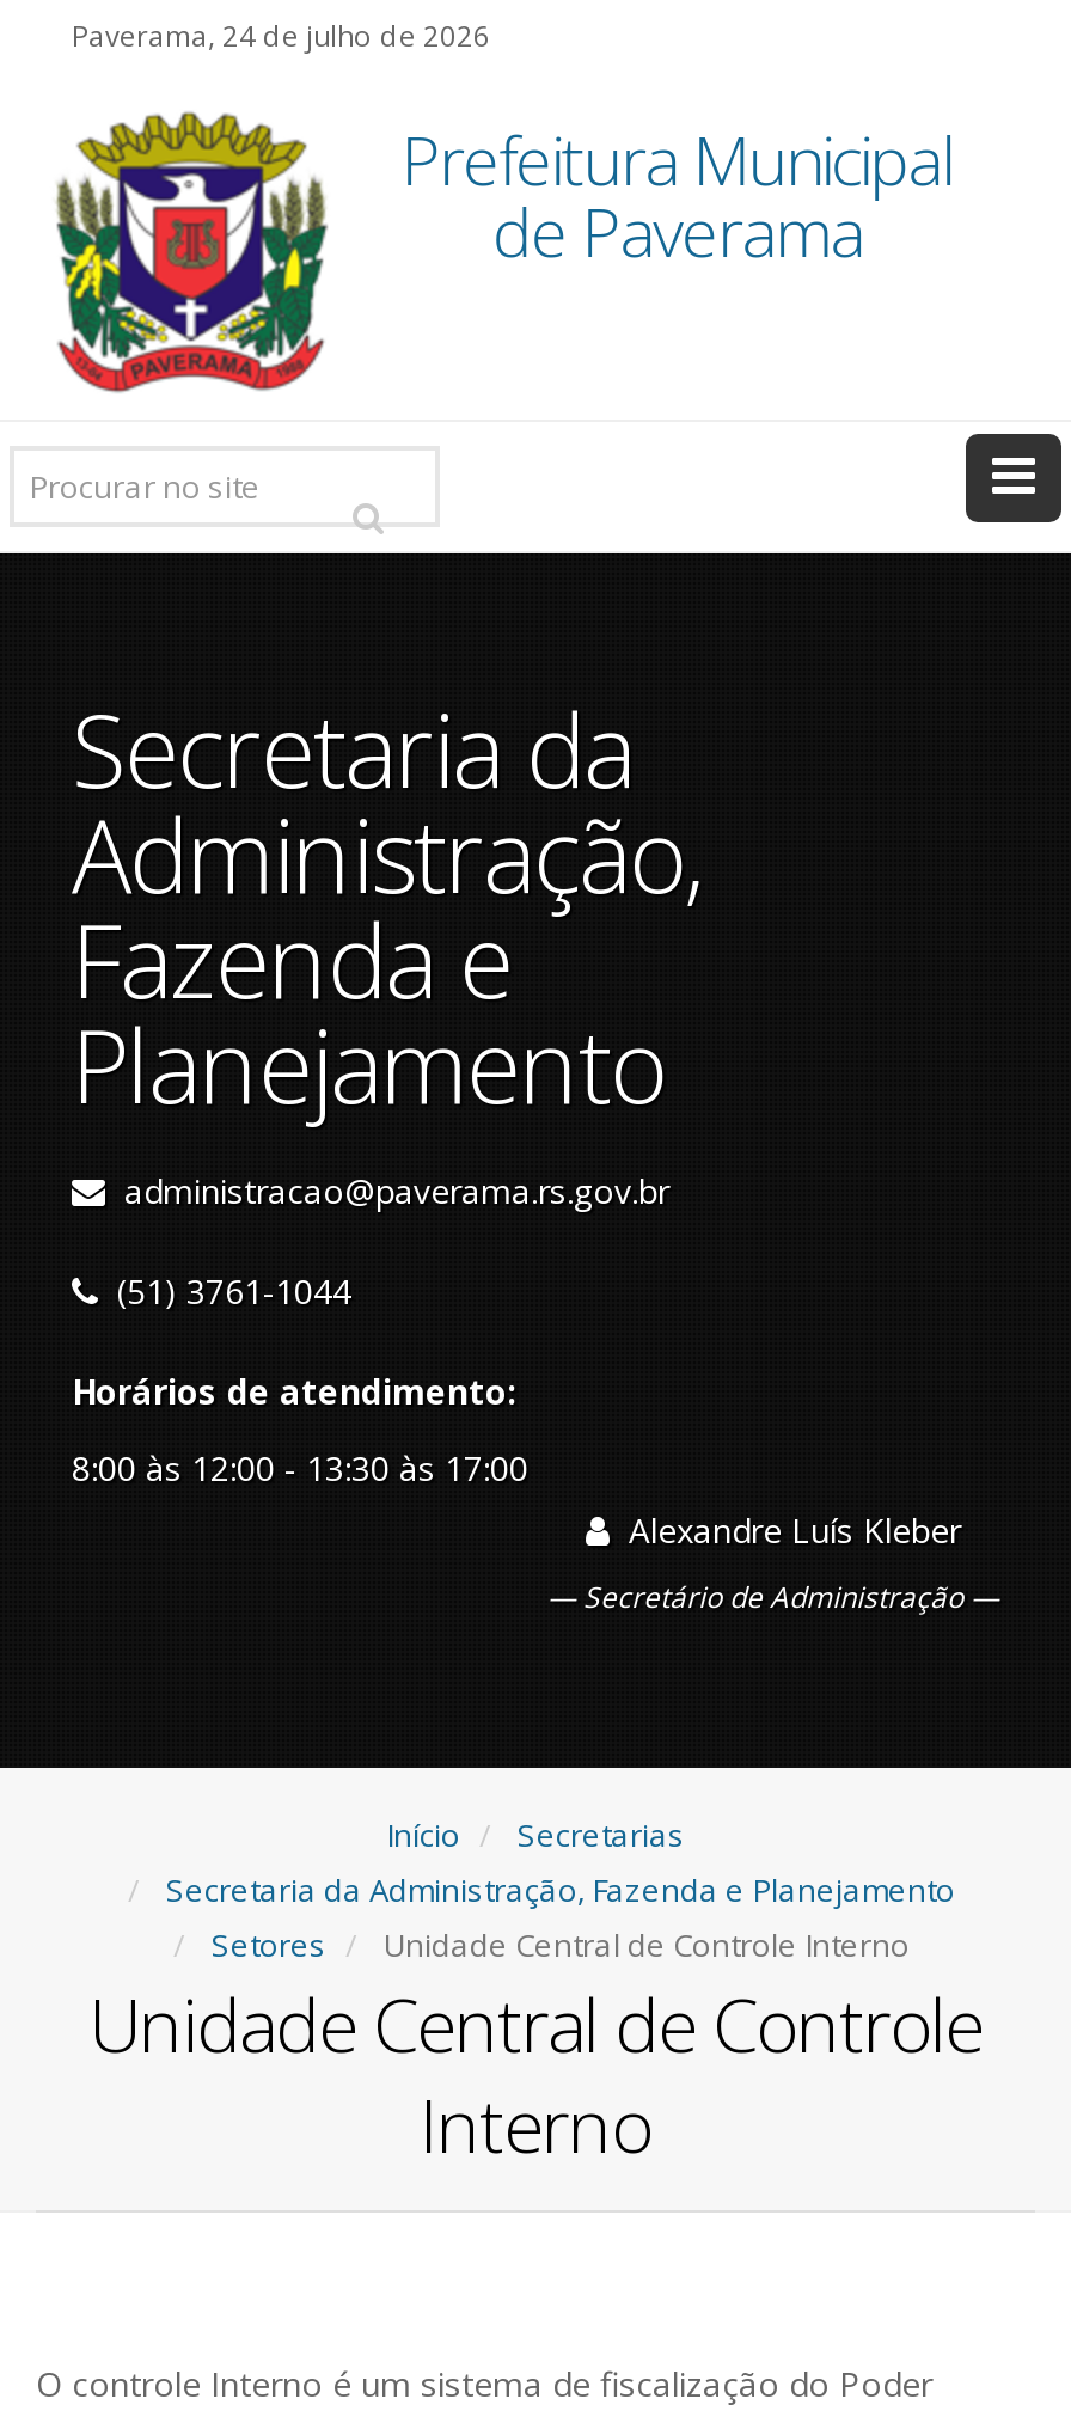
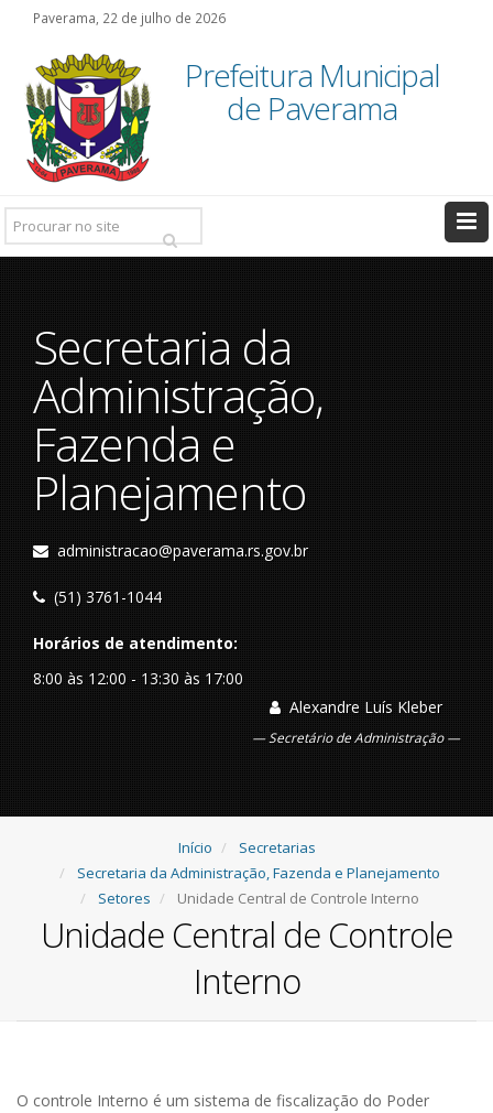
- Paverama, 24 de julho de 2026
+ Paverama, 22 de julho de 2026
